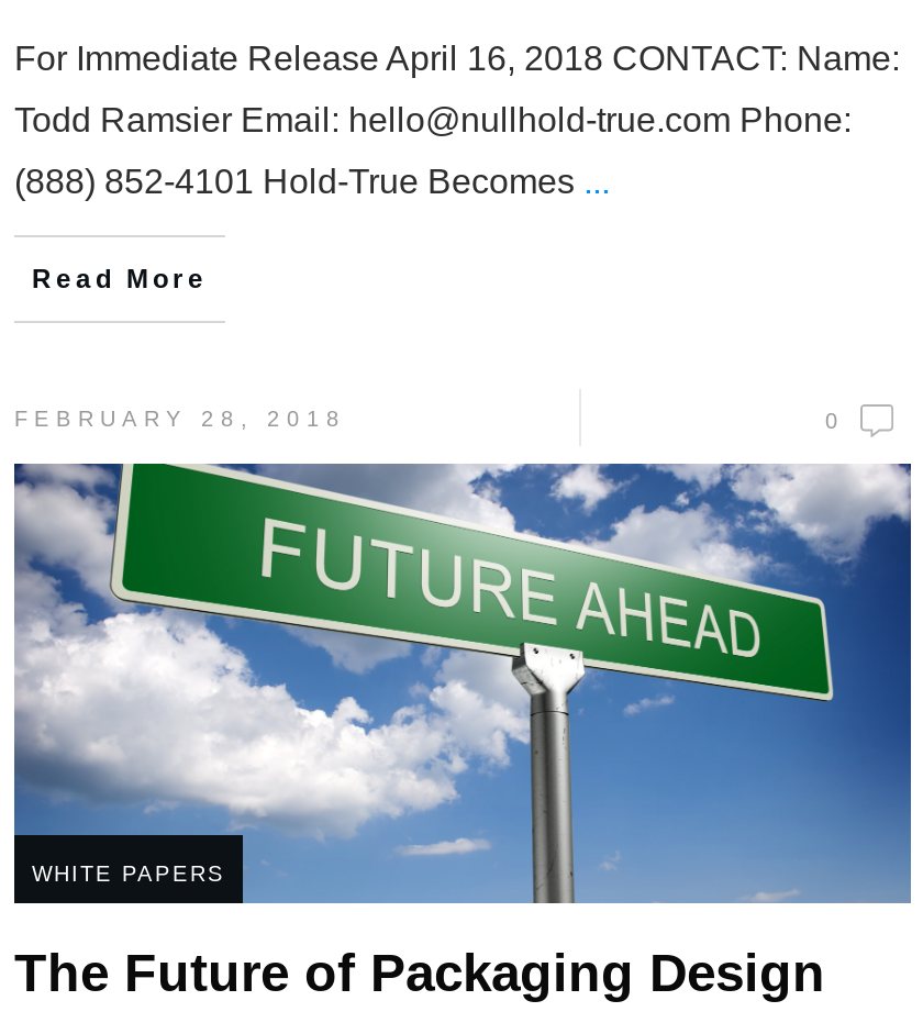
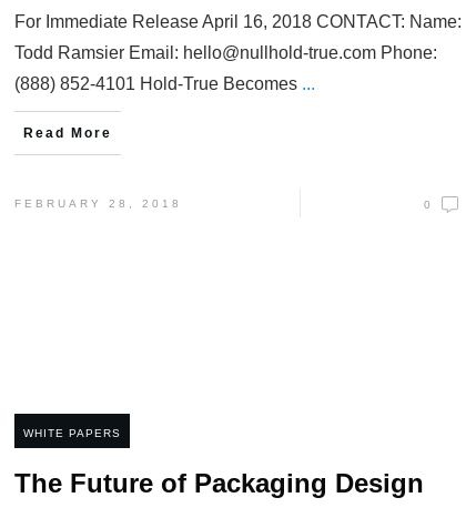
- [image]
